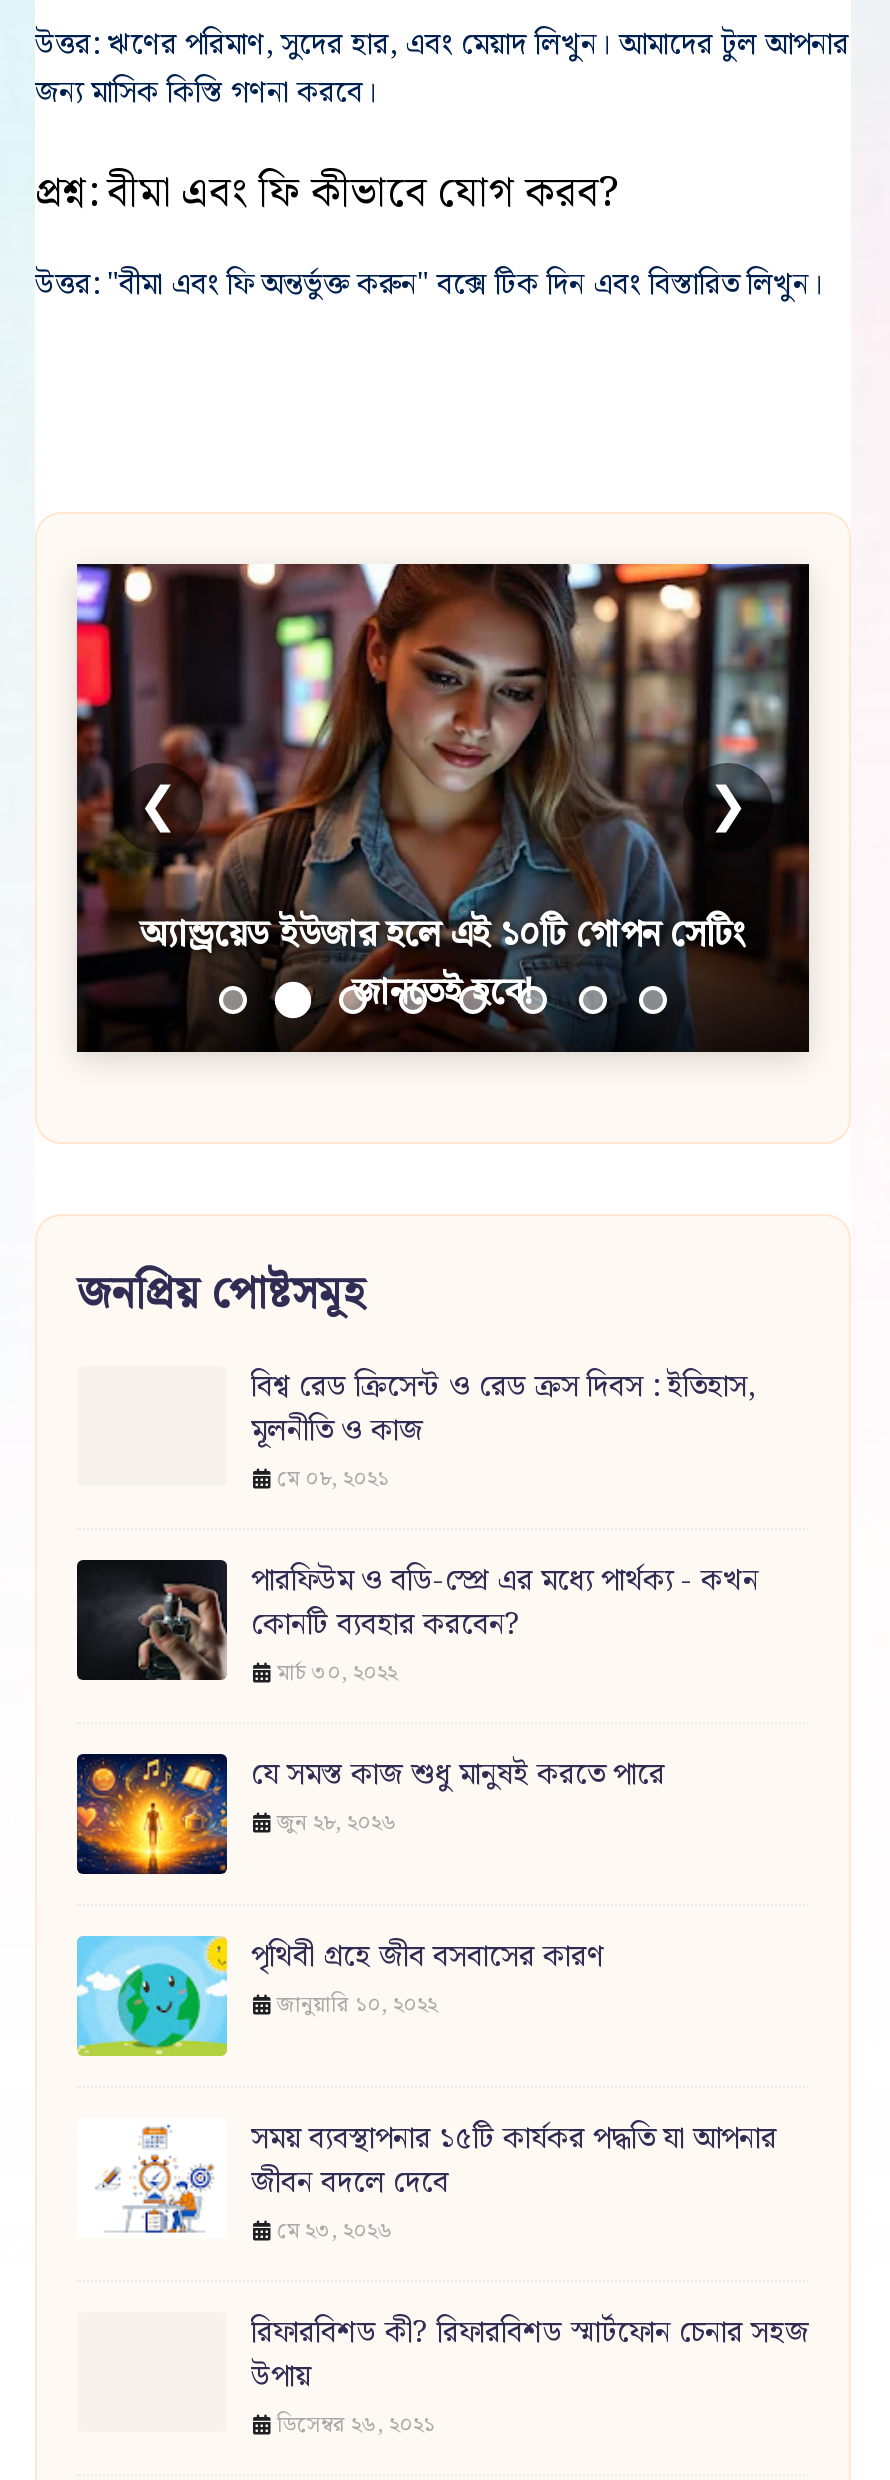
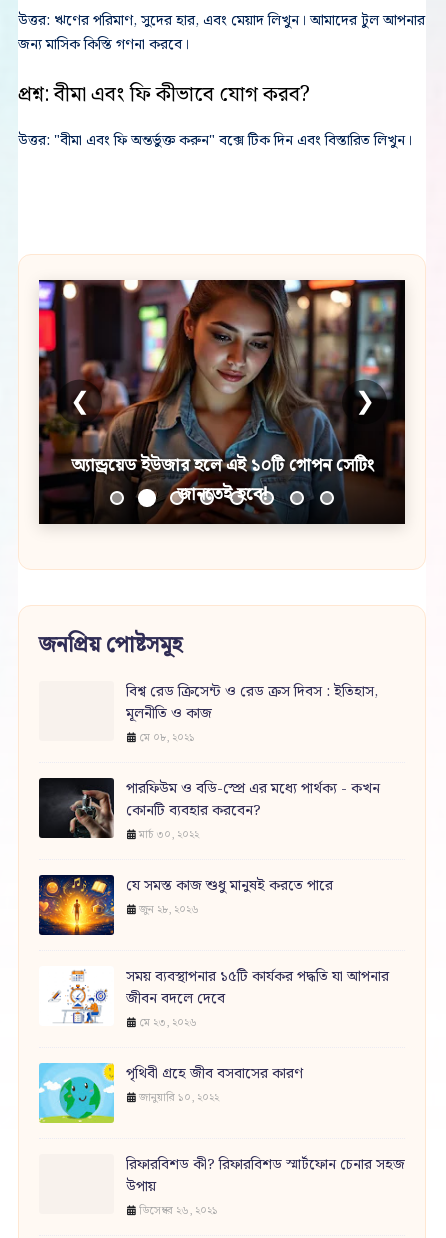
moved down: [image] | পৃথিবী গ্রহে জীব বসবাসের কারণ | জানুয়ারি ১০, ২০২২

moved up: [image] | সময় ব্যবস্থাপনার ১৫টি কার্যকর পদ্ধতি যা আপনার | জীবন বদলে দেবে | মে ২৩, ২০২৬
